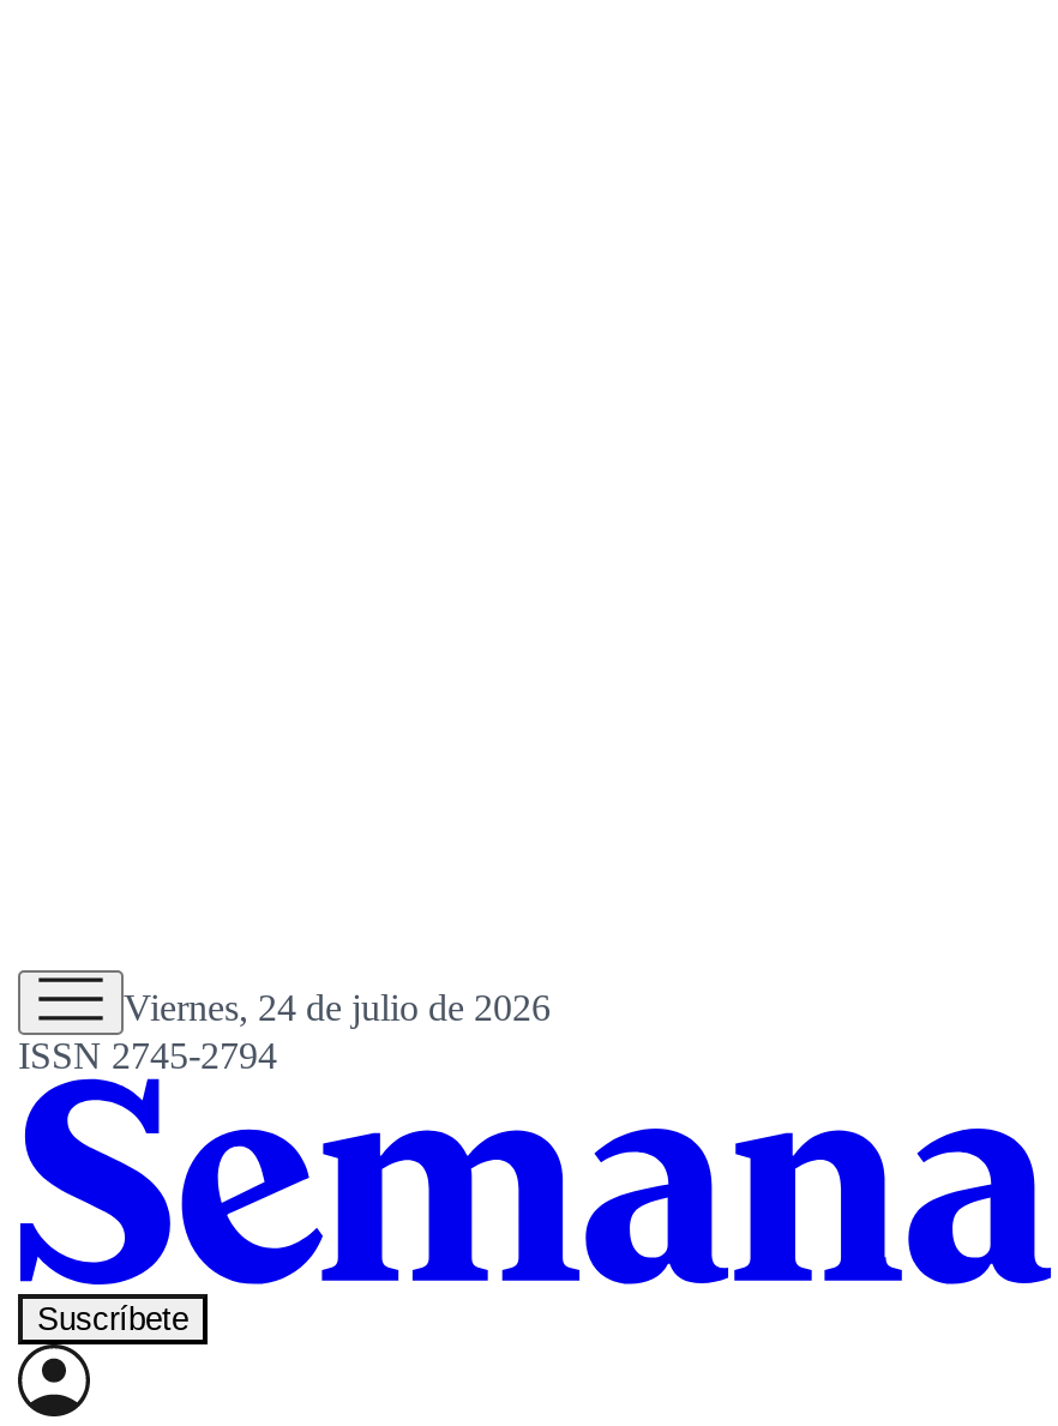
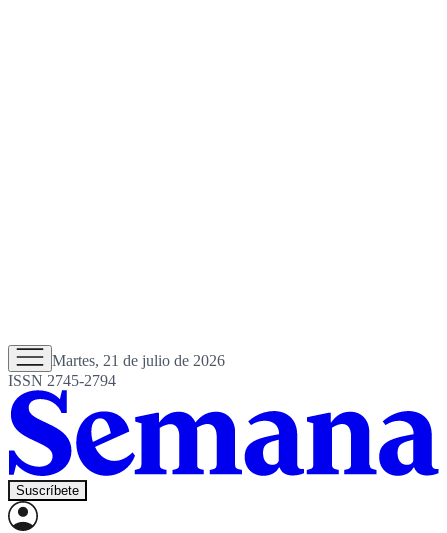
- Viernes, 24 de julio de 2026
+ Martes, 21 de julio de 2026
